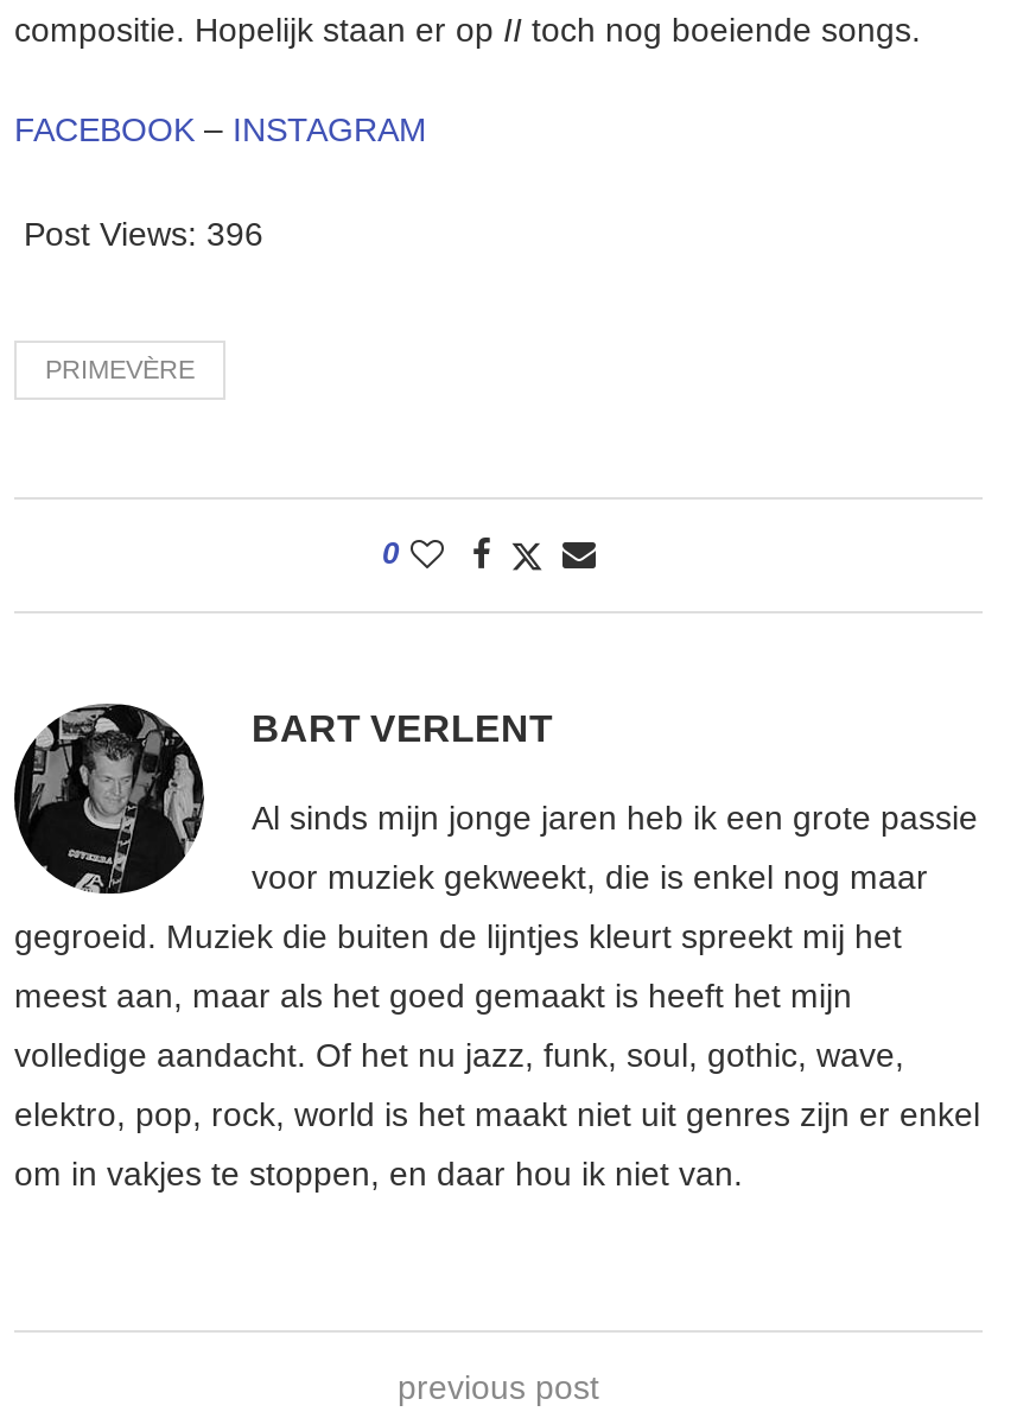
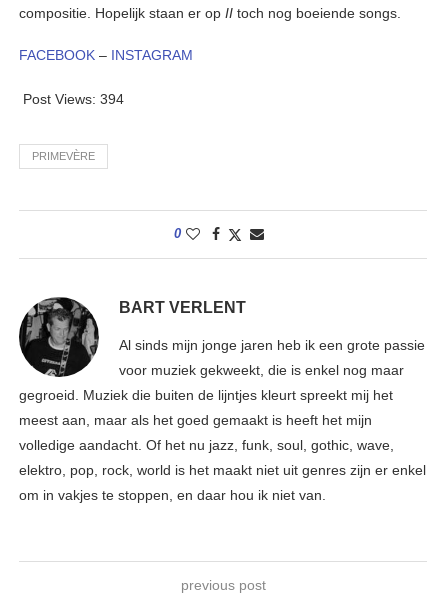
- Post Views: 396
+ Post Views: 394
